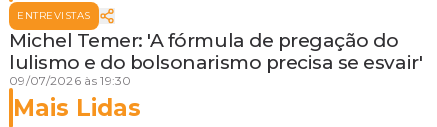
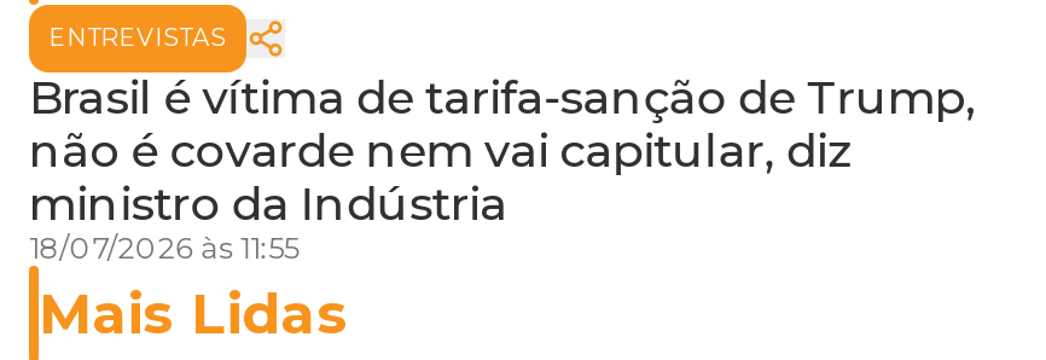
- Michel Temer: 'A fórmula de pregação do
- lulismo e do bolsonarismo precisa se esvair'
- 09/07/2026 às 19:30
+ Brasil é vítima de tarifa-sanção de Trump,
+ não é covarde nem vai capitular, diz
+ ministro da Indústria
+ 18/07/2026 às 11:55
